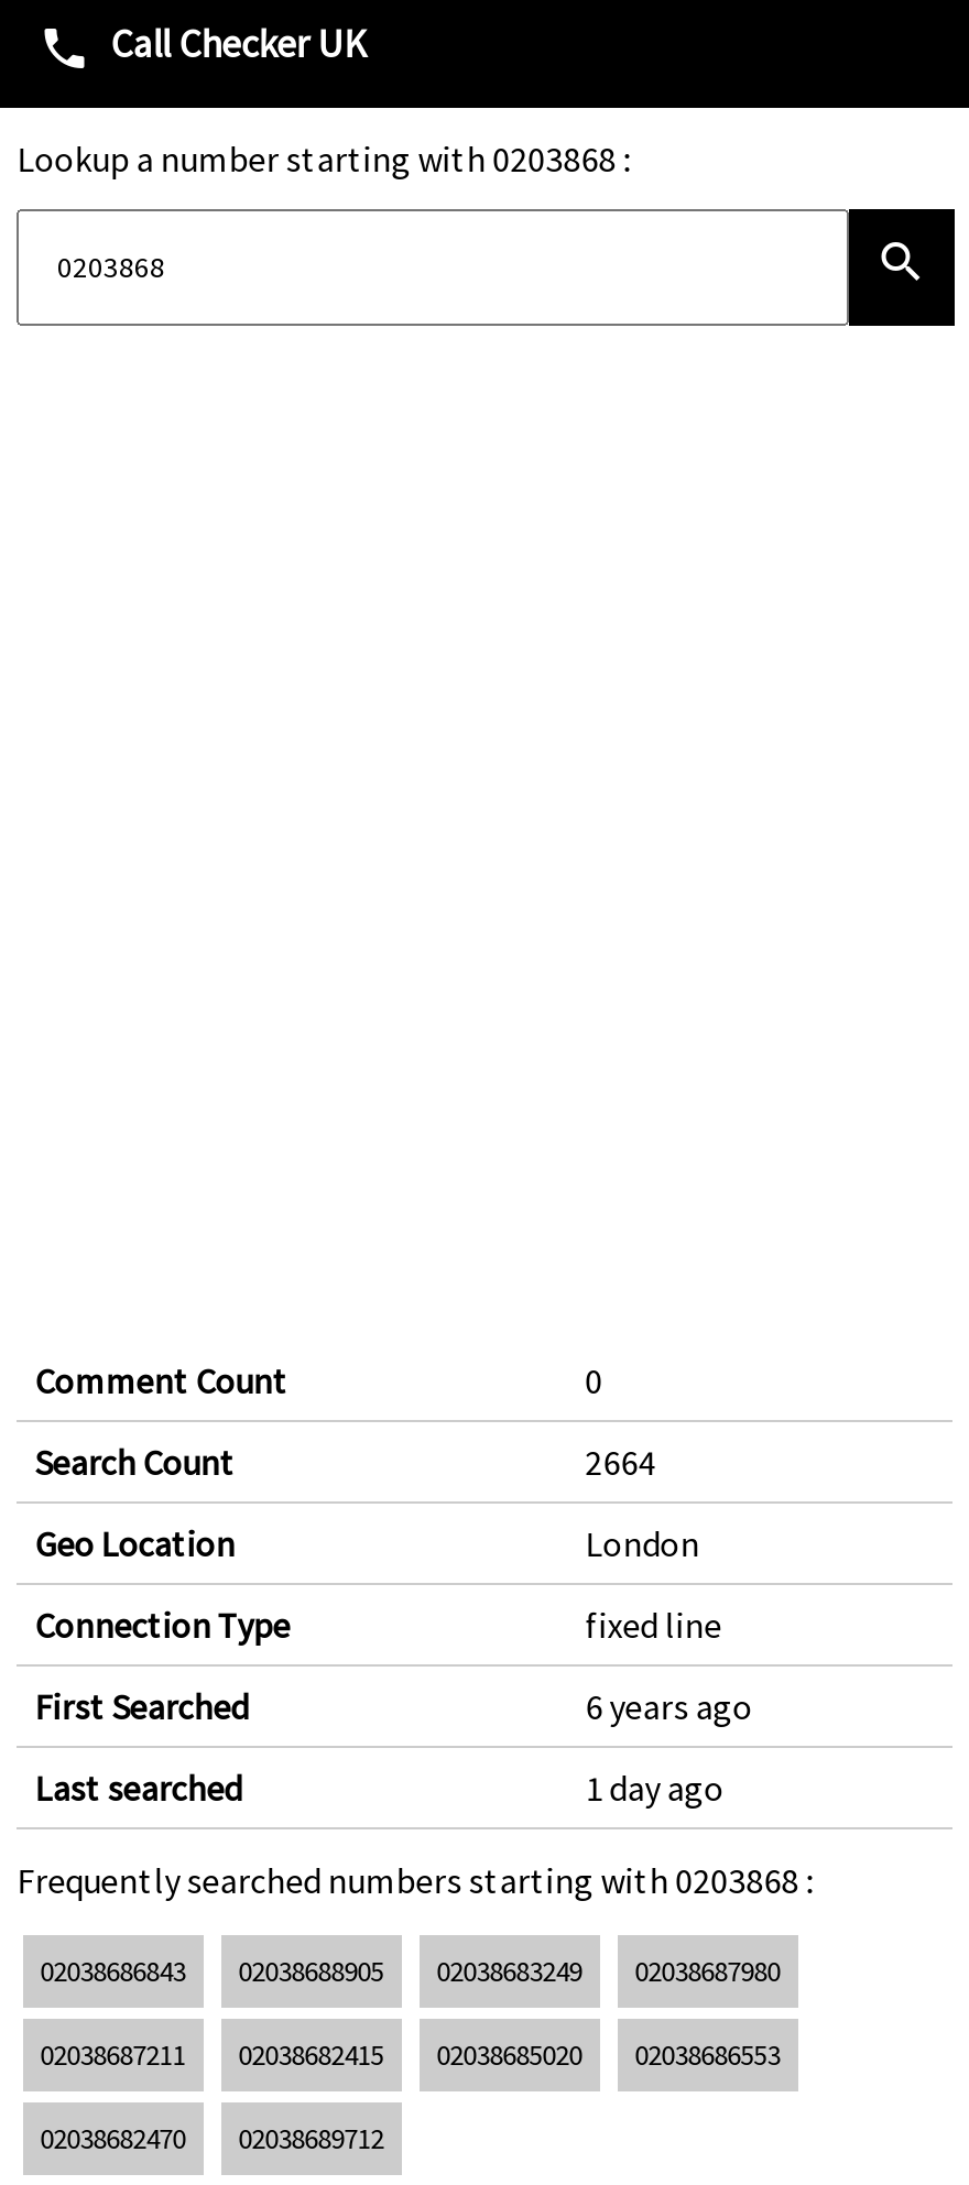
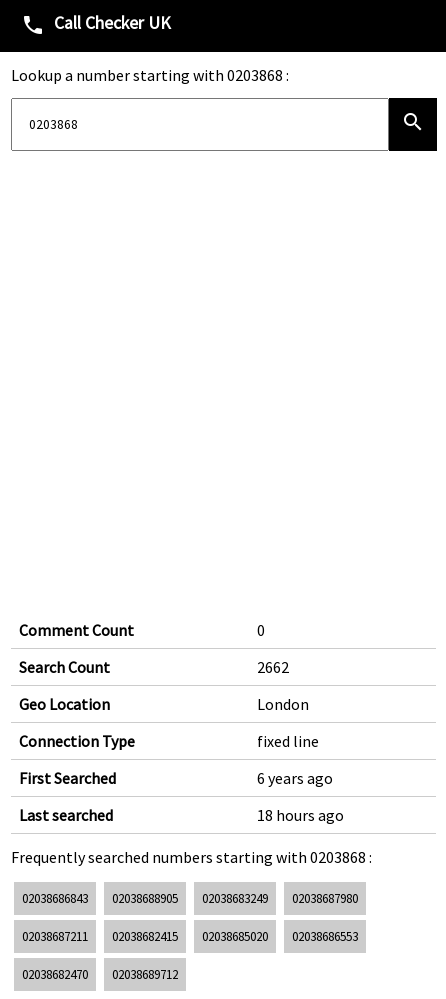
- 2664
+ 2662

- 1 day ago
+ 18 hours ago
